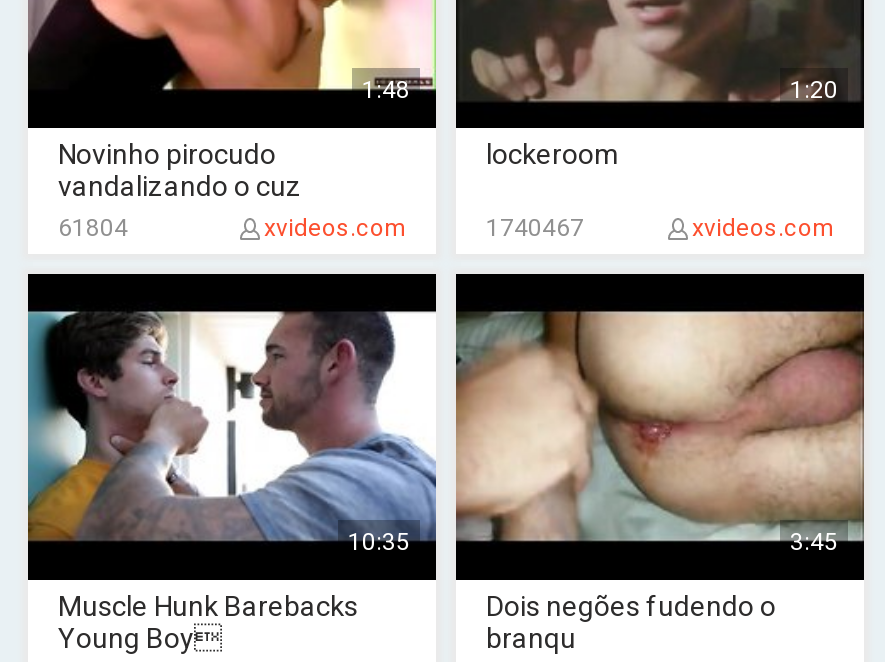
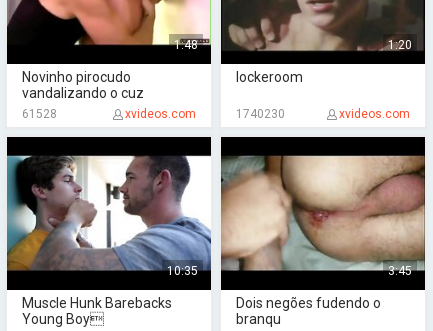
- 61804
+ 61528

- 1740467
+ 1740230
